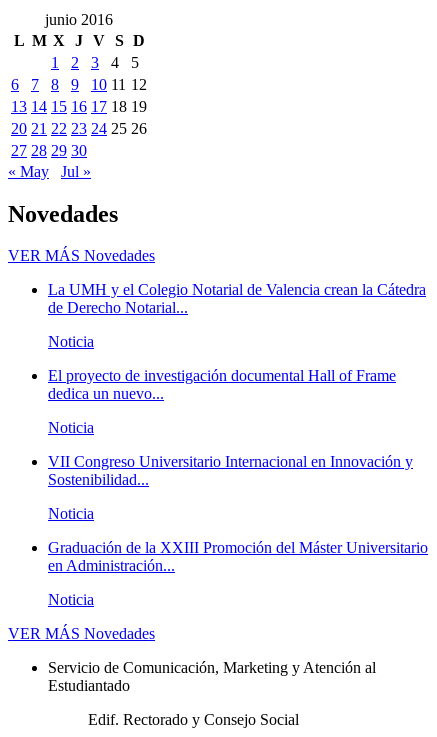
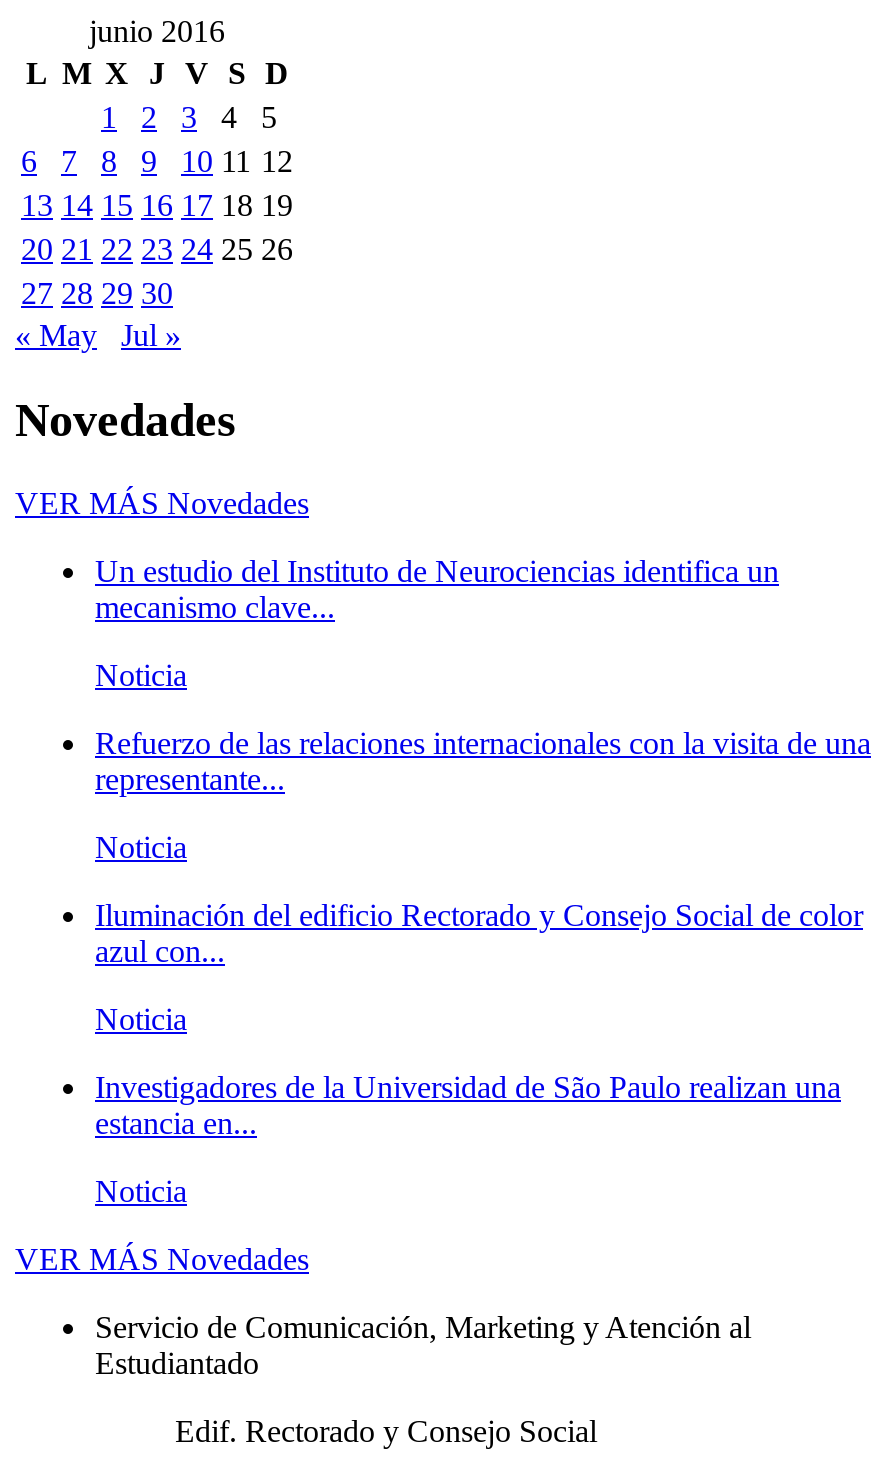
- La UMH y el Colegio Notarial de Valencia crean la Cátedra
- de Derecho Notarial...
+ Un estudio del Instituto de Neurociencias identifica un
+ mecanismo clave...

- El proyecto de investigación documental Hall of Frame
- dedica un nuevo...
+ Refuerzo de las relaciones internacionales con la visita de una
+ representante...

- VII Congreso Universitario Internacional en Innovación y
- Sostenibilidad...
+ Iluminación del edificio Rectorado y Consejo Social de color
+ azul con...

- Graduación de la XXIII Promoción del Máster Universitario
- en Administración...
+ Investigadores de la Universidad de São Paulo realizan una
+ estancia en...
